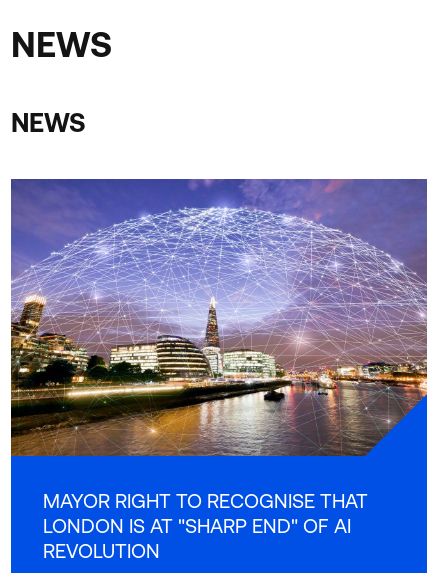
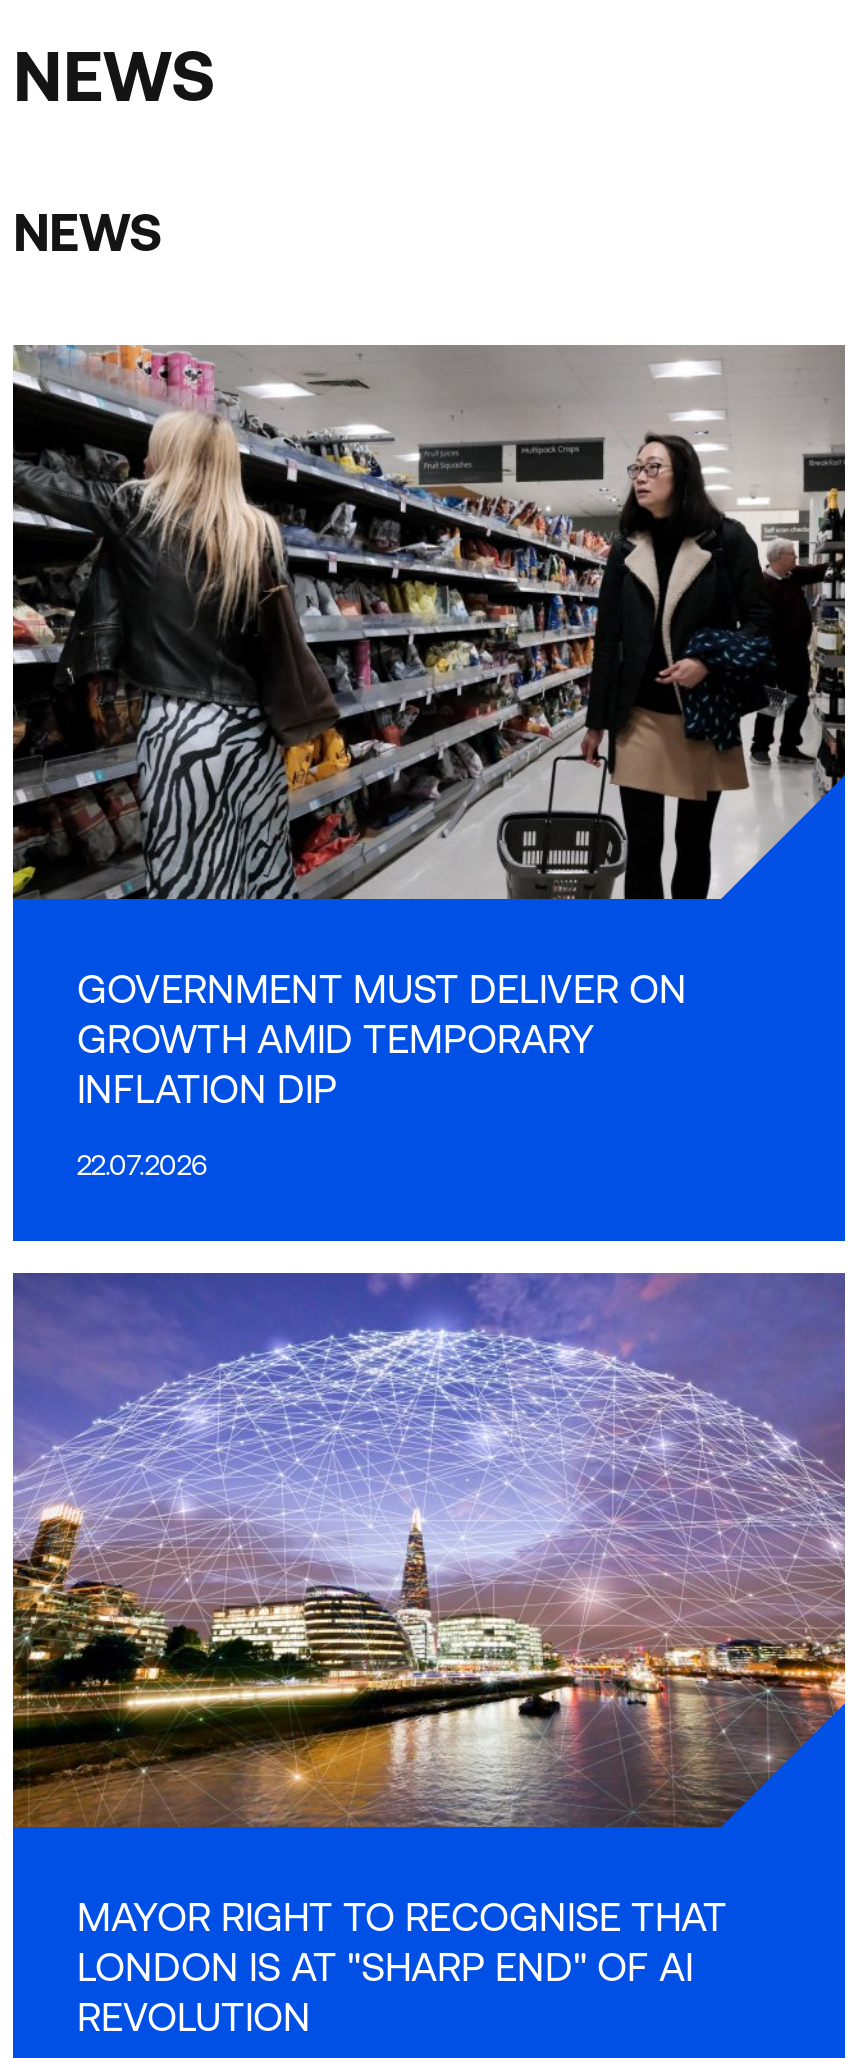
+ [image]
+ GOVERNMENT MUST DELIVER ON
+ GROWTH AMID TEMPORARY
+ INFLATION DIP
+ 22.07.2026
